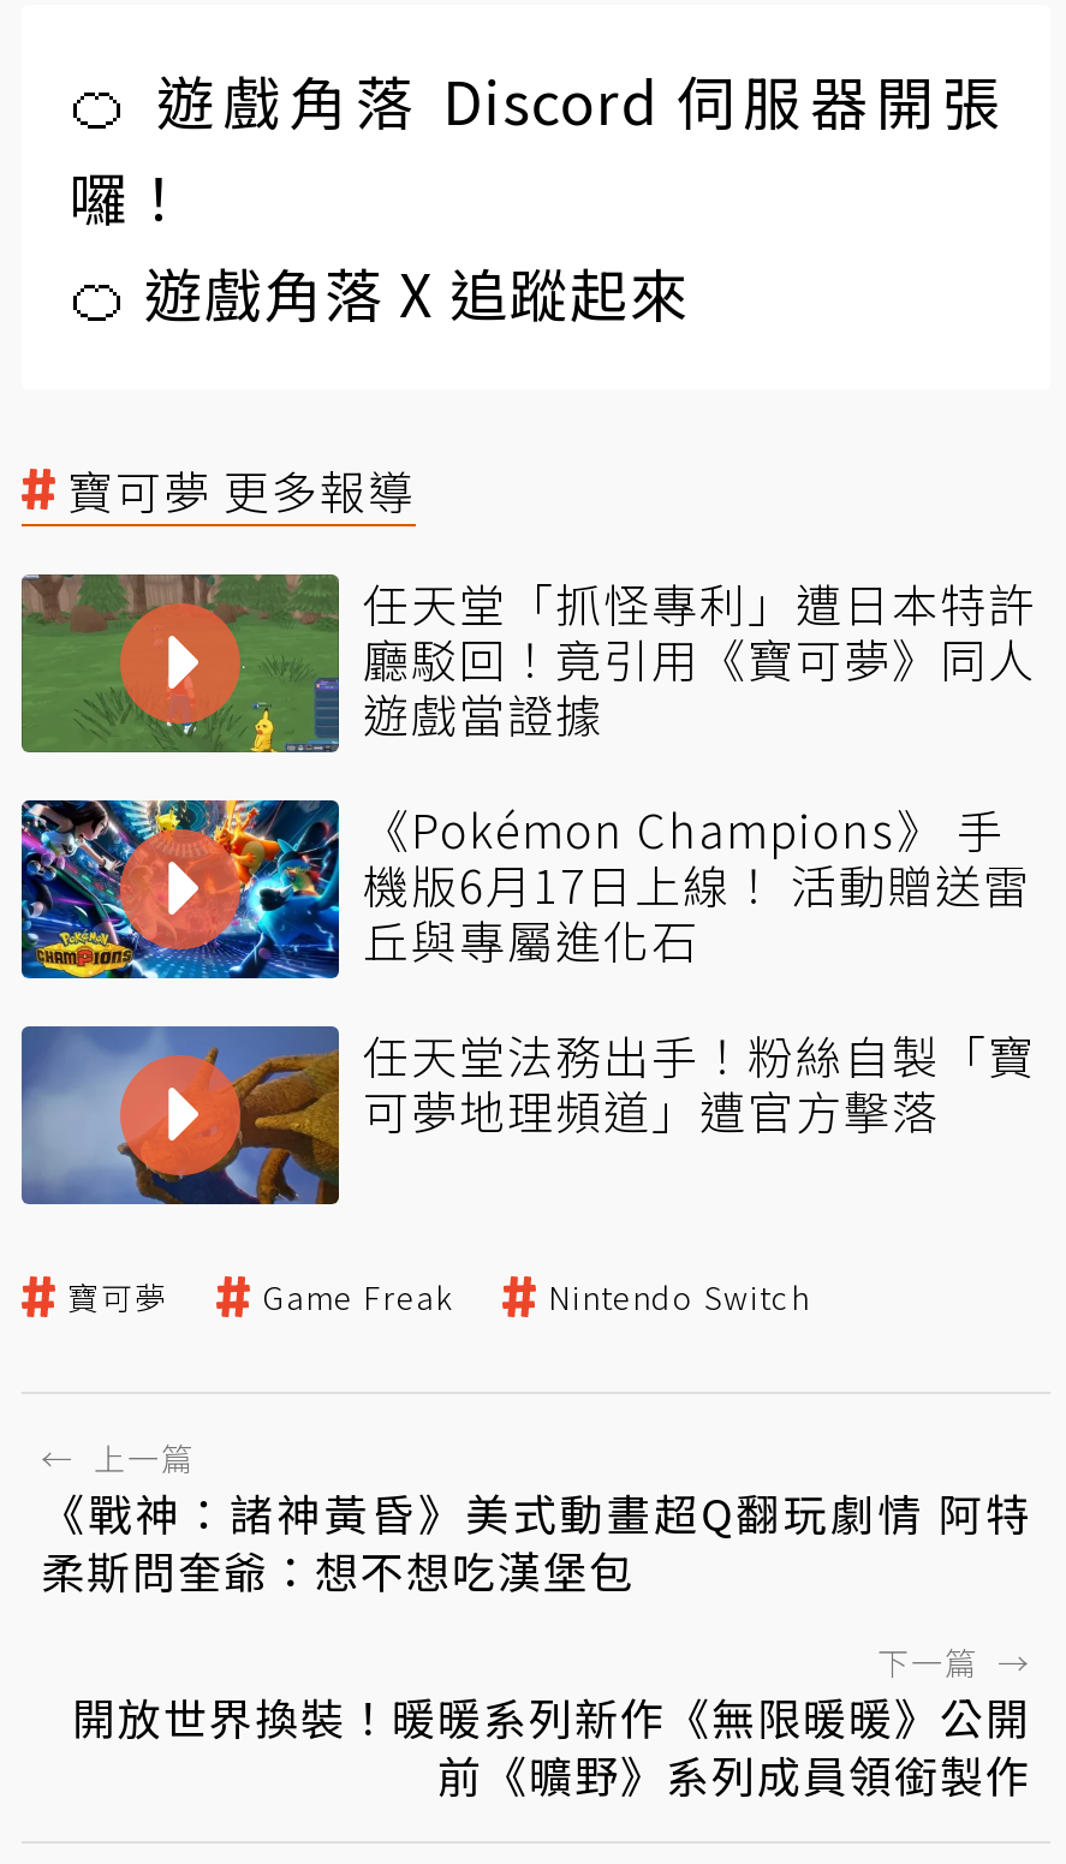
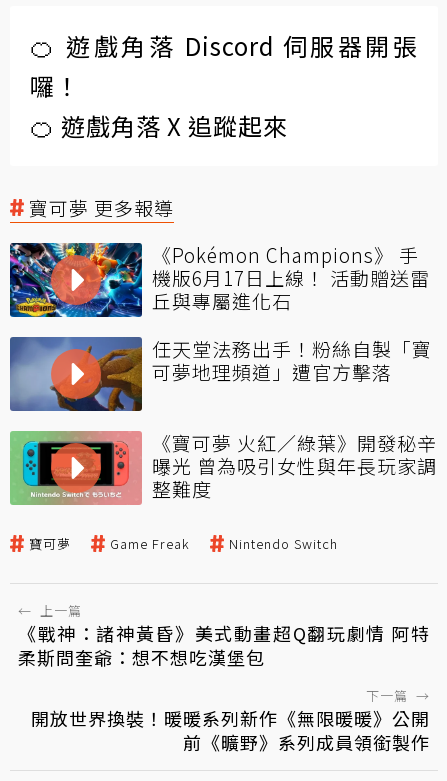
- [image]
- 任天堂「抓怪專利」遭日本特許
- 廳駁回！竟引用《寶可夢》同人
- 遊戲當證據

moved up: [image] | 《Pokémon Champions》 手 | 機版6月17日上線！ 活動贈送雷 | 丘與專屬進化石 | 任天堂法務出手！粉絲自製「寶 | 可夢地理頻道」遭官方擊落

+ [image]
+ 《寶可夢 火紅／綠葉》開發秘辛
+ 曝光 曾為吸引女性與年長玩家調
+ 整難度
